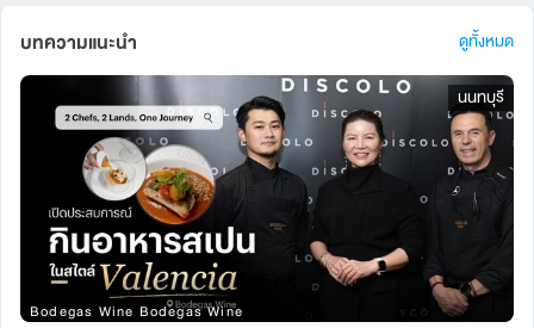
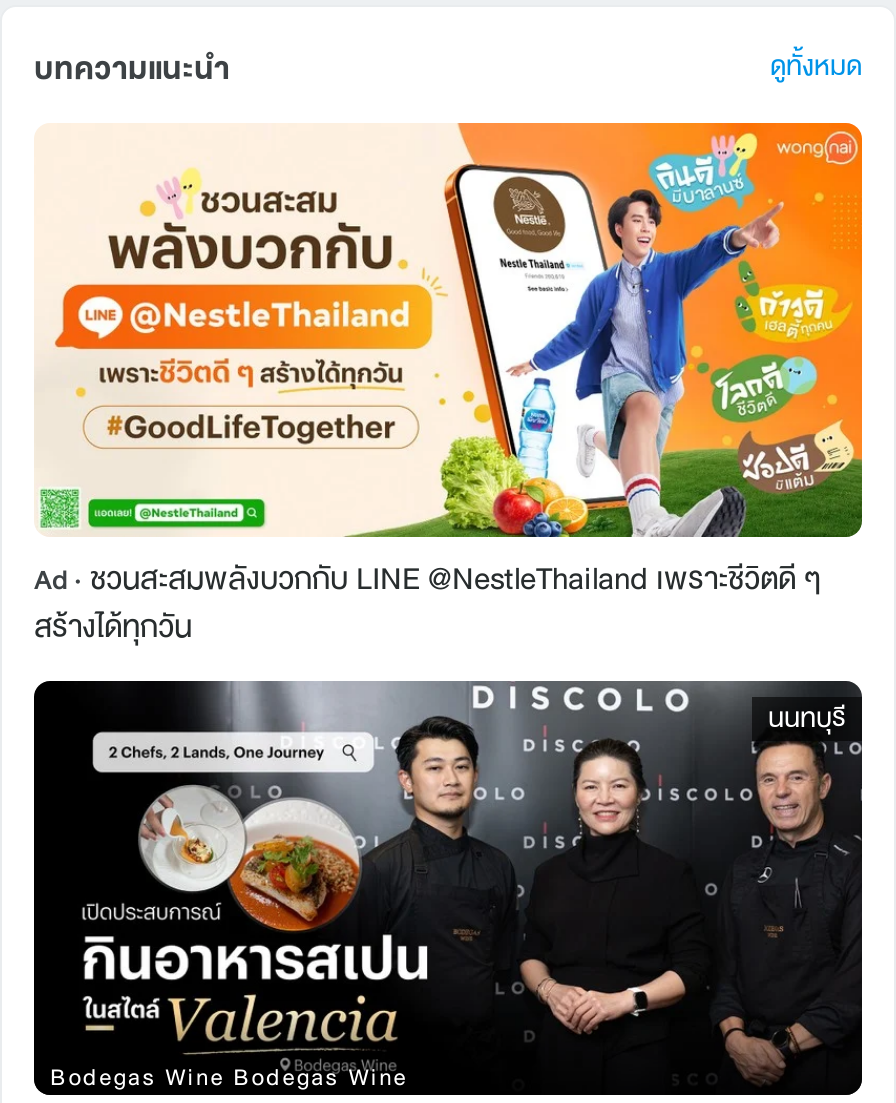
+ [image]
+ Ad · ชวนสะสมพลังบวกกับ LINE @NestleThailand เพราะชีวิตดี ๆ
+ สร้างได้ทุกวัน
